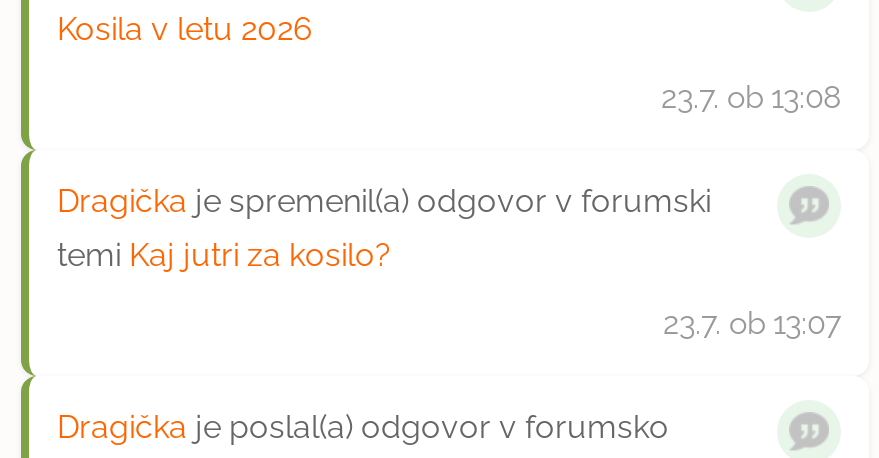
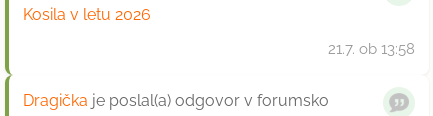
- 23.7. ob 13:08
- Dragička je spremenil(a) odgovor v forumski
- temi Kaj jutri za kosilo?
- 23.7. ob 13:07
+ 21.7. ob 13:58
